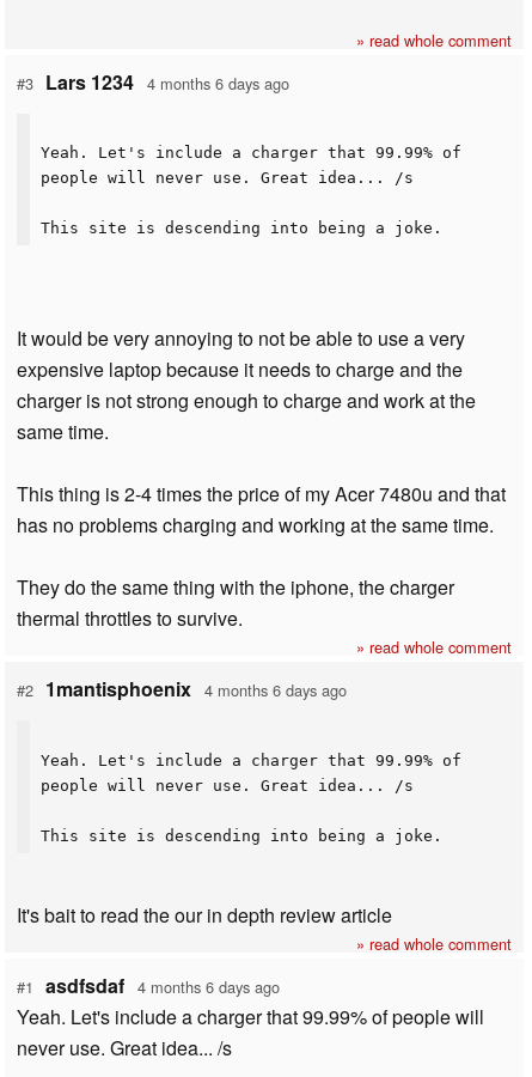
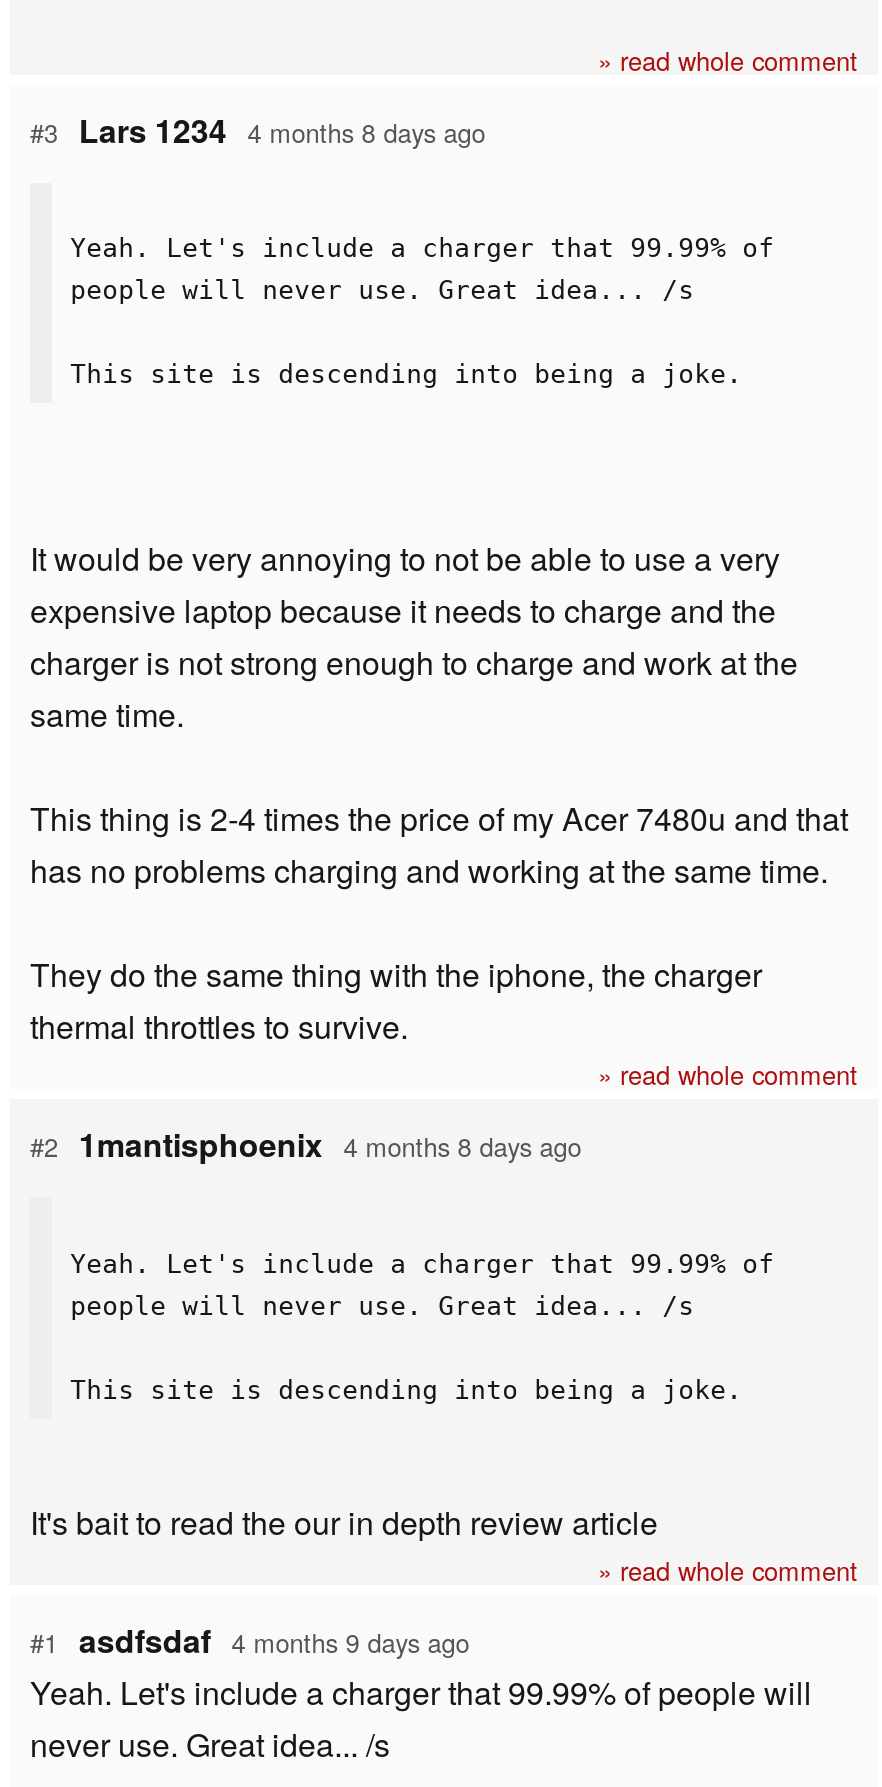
- #3 Lars 1234 4 months 6 days ago
+ #3 Lars 1234 4 months 8 days ago

- #2 1mantisphoenix 4 months 6 days ago
+ #2 1mantisphoenix 4 months 8 days ago

- #1 asdfsdaf 4 months 6 days ago
+ #1 asdfsdaf 4 months 9 days ago
